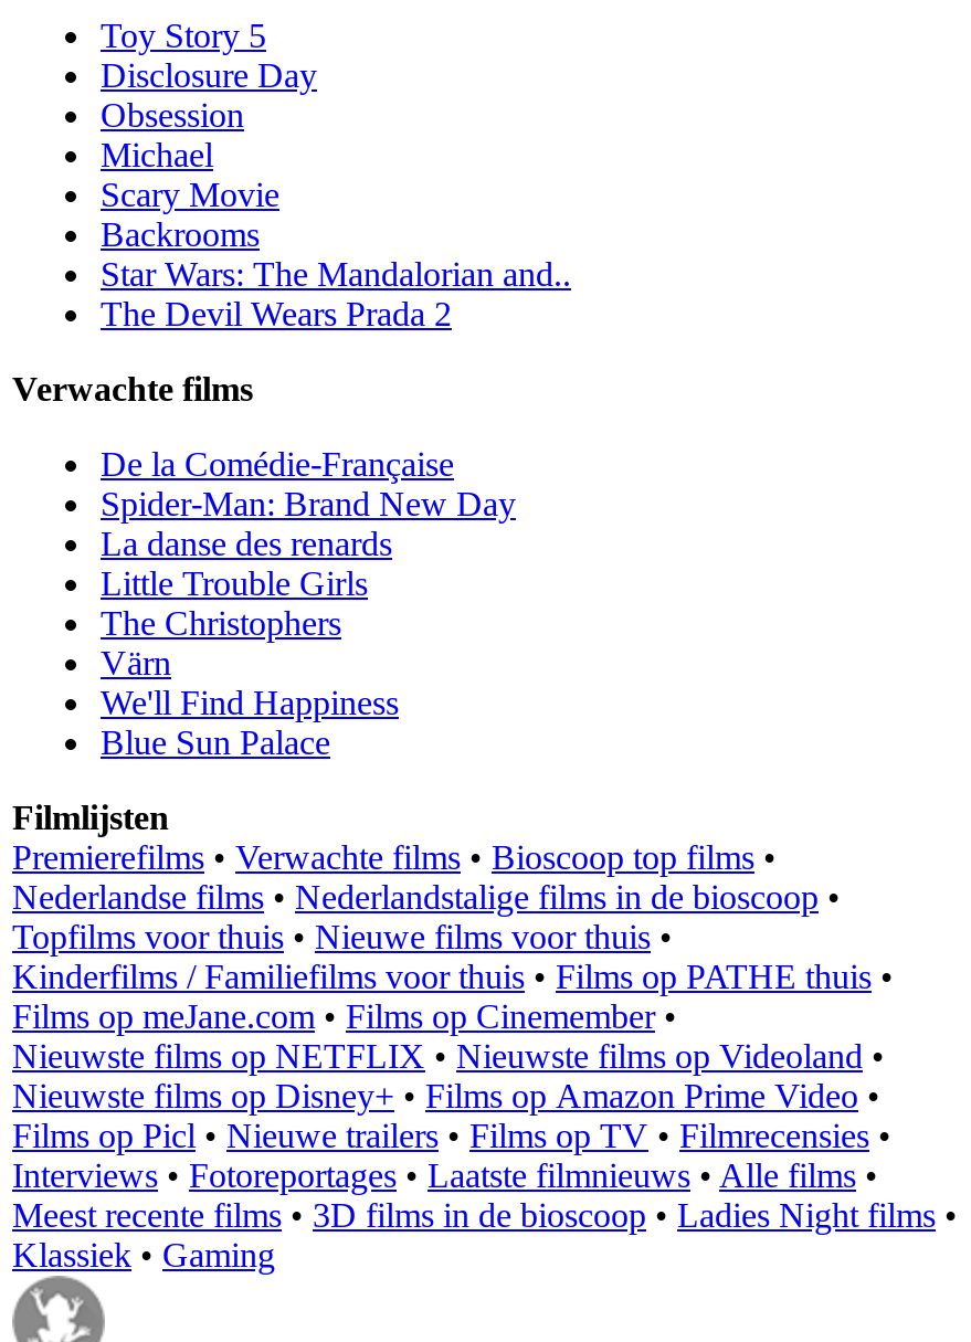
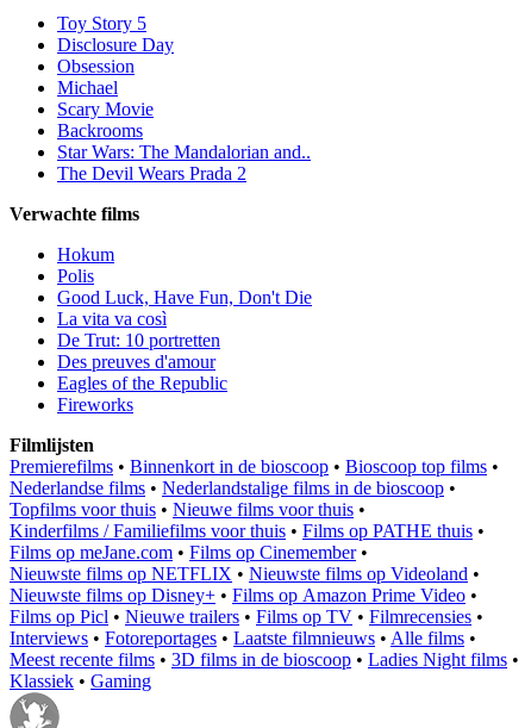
- De la Comédie-Française
- Spider-Man: Brand New Day
- La danse des renards
- Little Trouble Girls
- The Christophers
- Värn
- We'll Find Happiness
- Blue Sun Palace
+ Hokum
+ Polis
+ Good Luck, Have Fun, Don't Die
+ La vita va così
+ De Trut: 10 portretten
+ Des preuves d'amour
+ Eagles of the Republic
+ Fireworks

- Premierefilms • Verwachte films • Bioscoop top films •
+ Premierefilms • Binnenkort in de bioscoop • Bioscoop top films •
